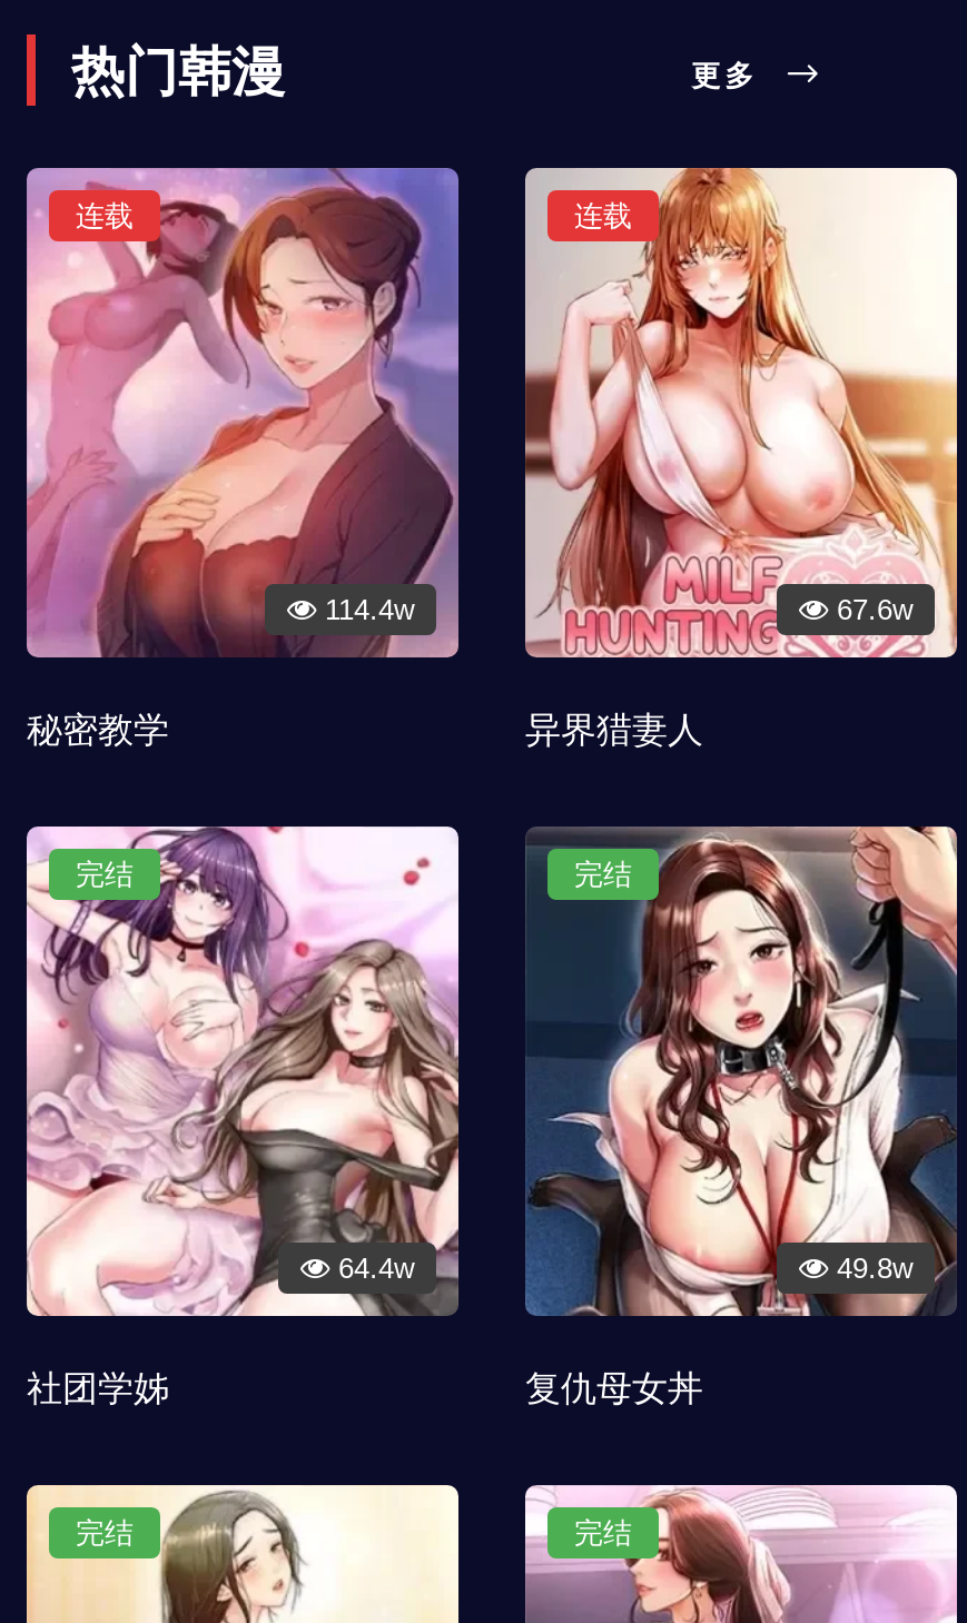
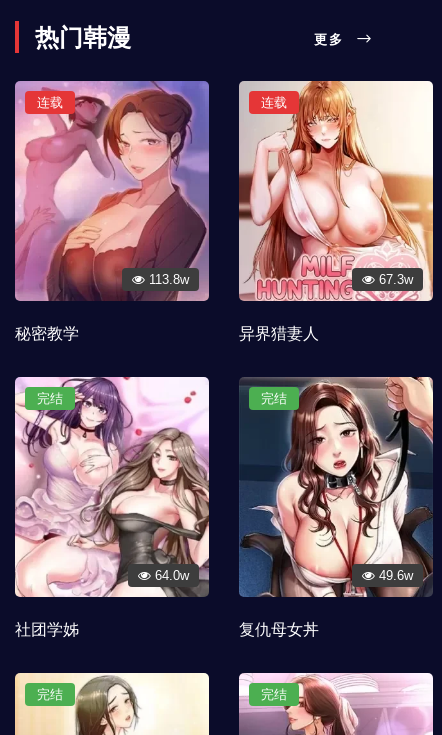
- 114.4w
+ 113.8w

- 67.6w
+ 67.3w

- 64.4w
+ 64.0w

- 49.8w
+ 49.6w
